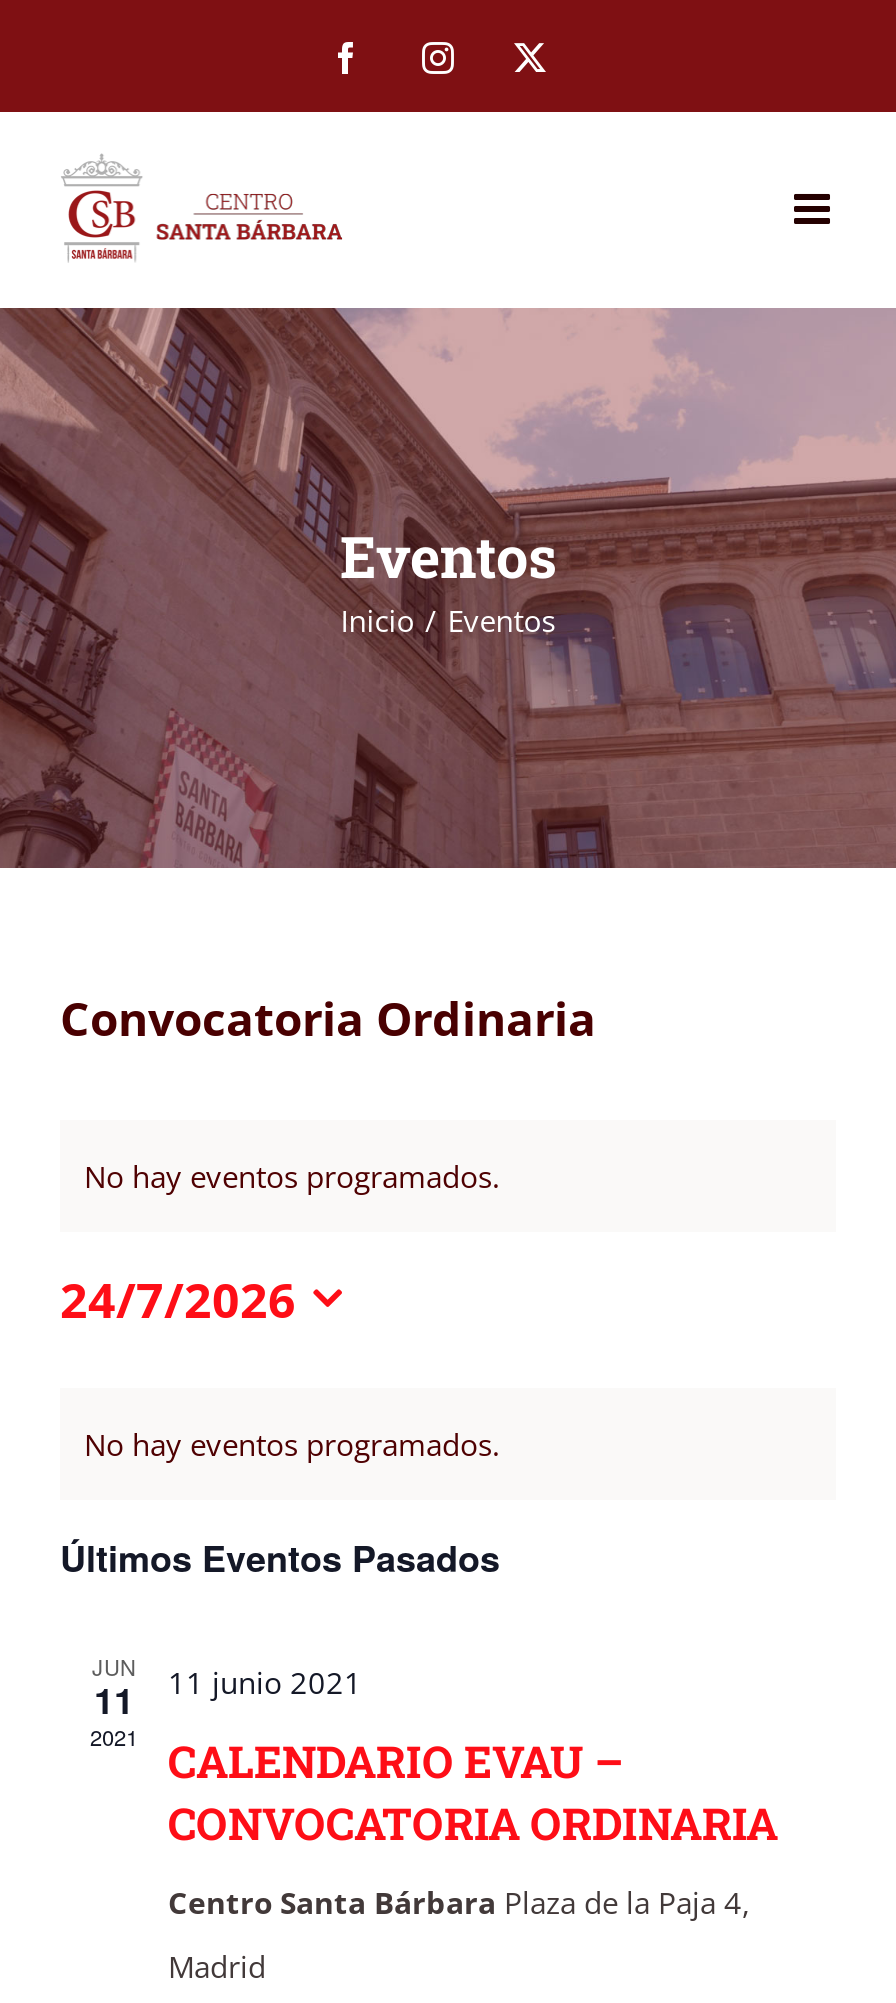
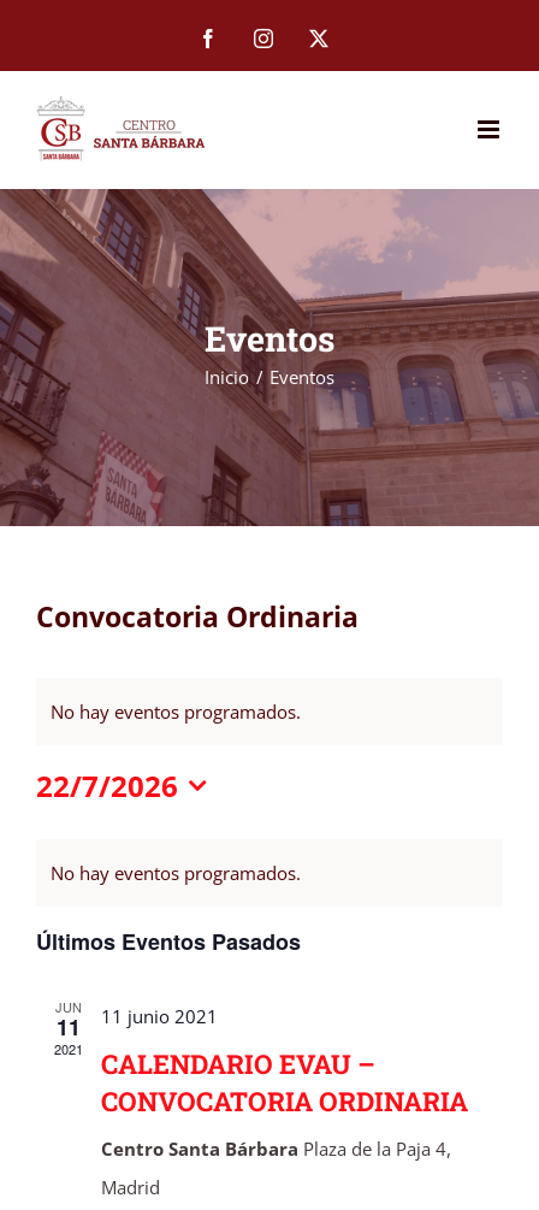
- 24/7/2026
+ 22/7/2026
